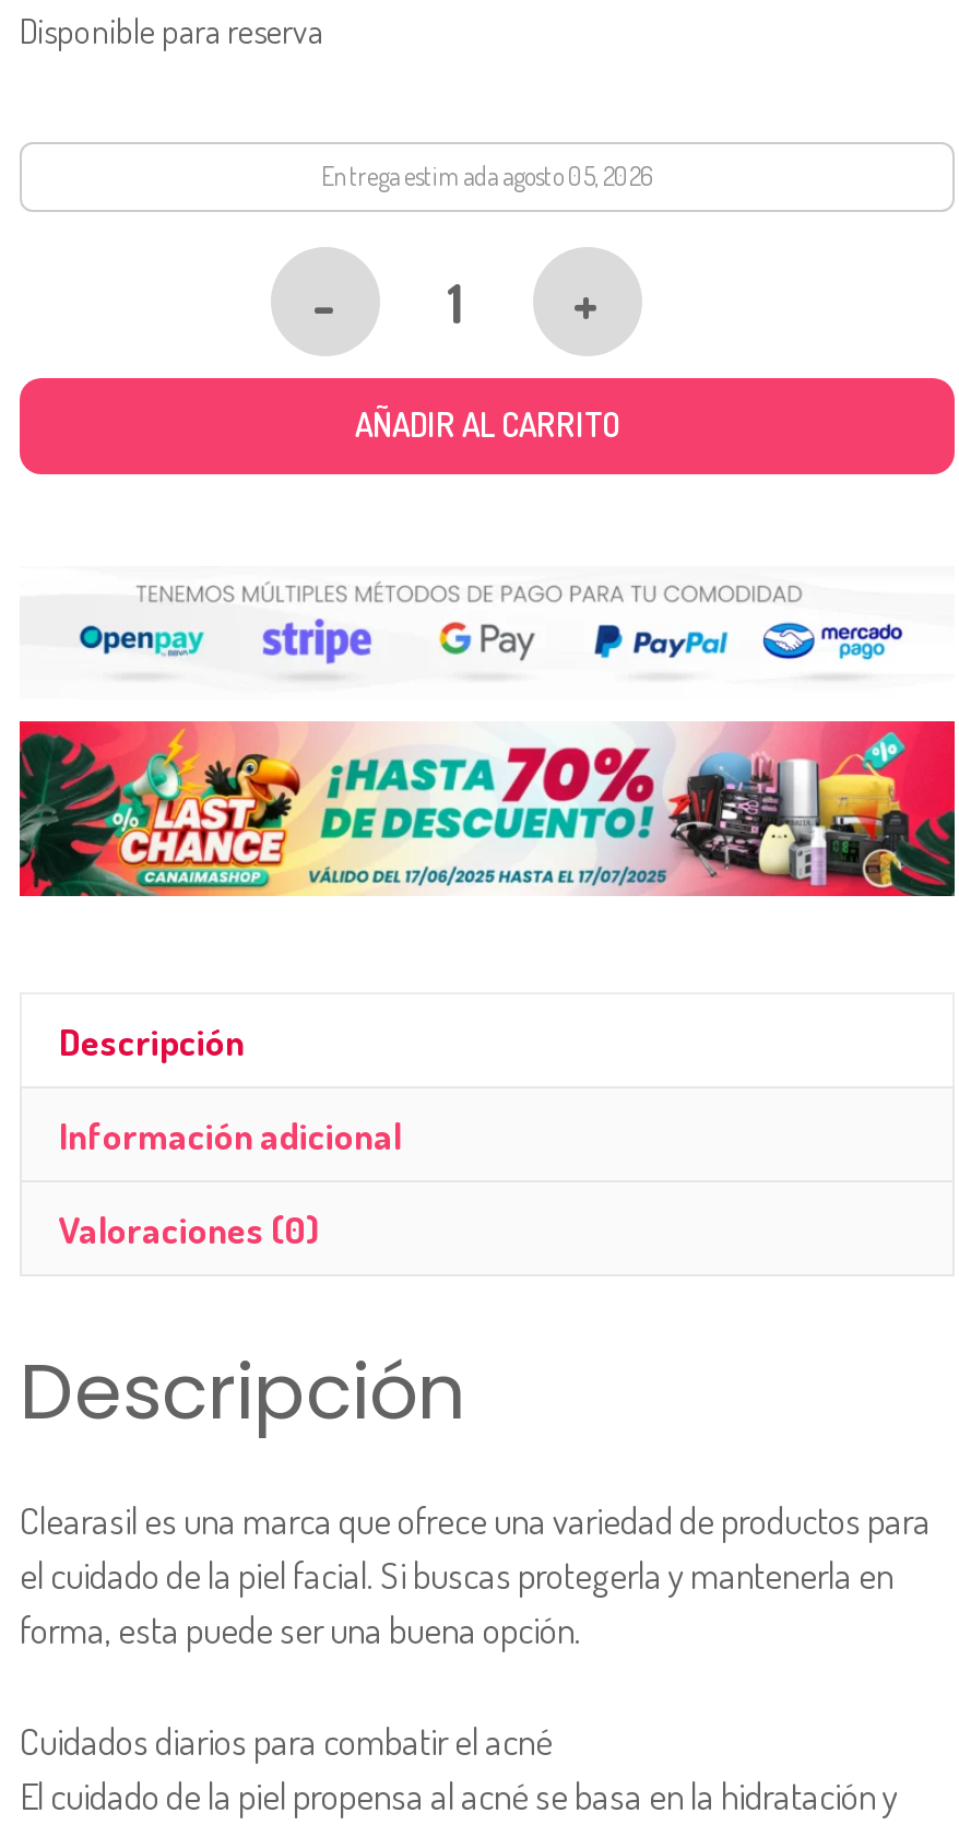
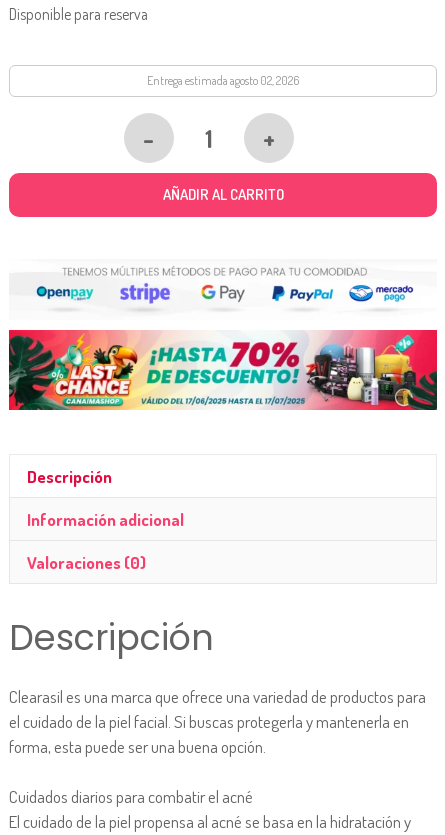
- Entrega estimada agosto 05, 2026
+ Entrega estimada agosto 02, 2026
